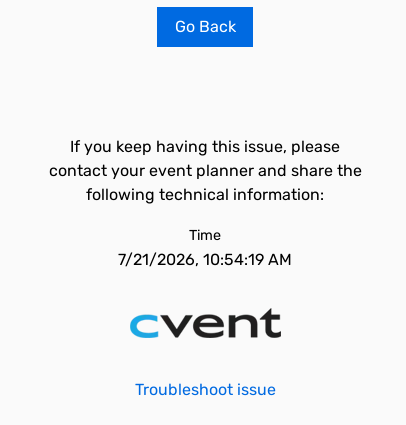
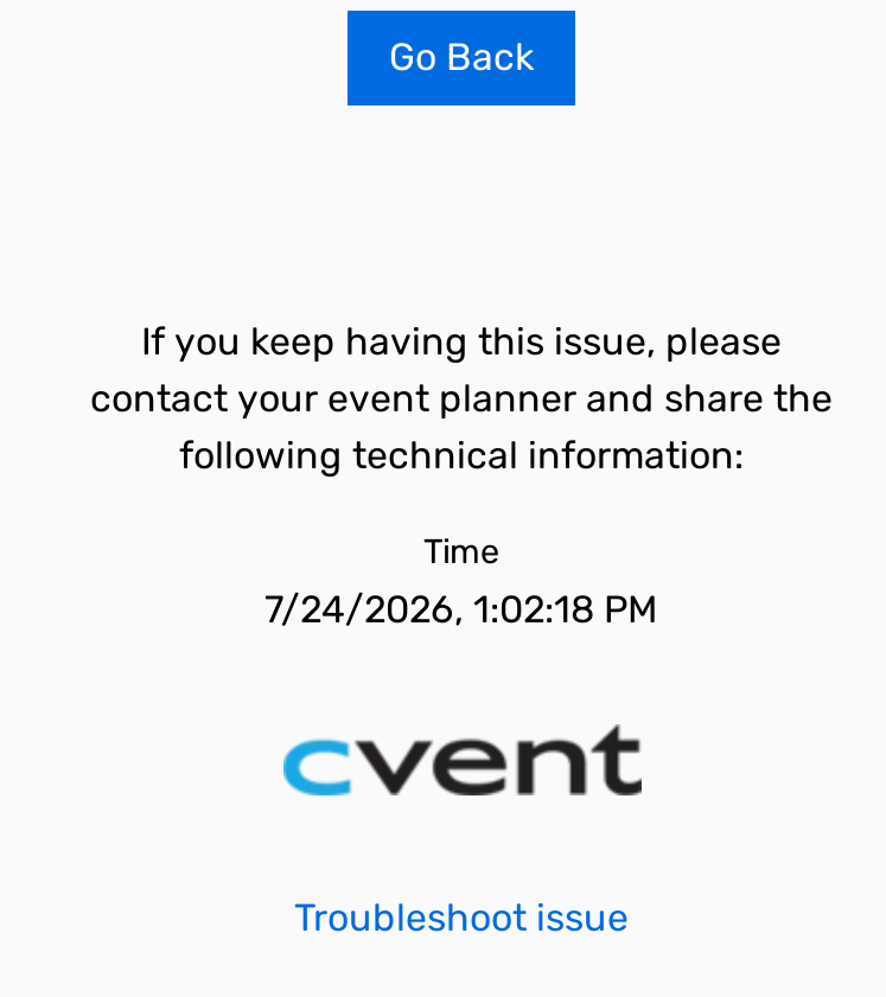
- 7/21/2026, 10:54:19 AM
+ 7/24/2026, 1:02:18 PM
